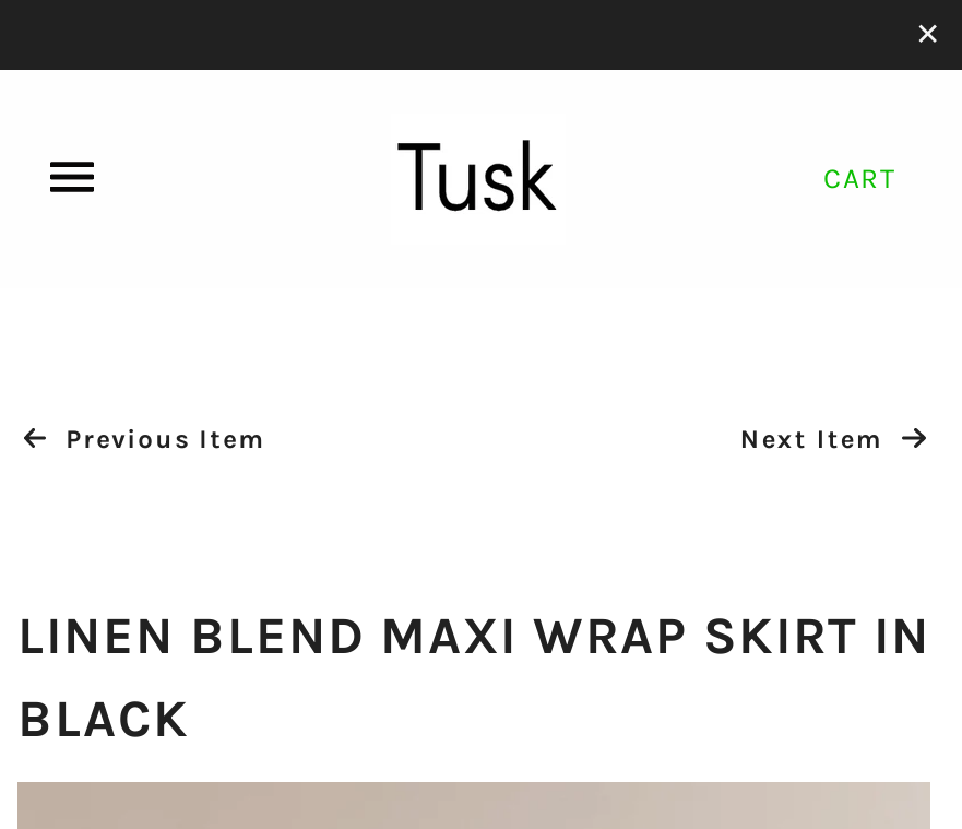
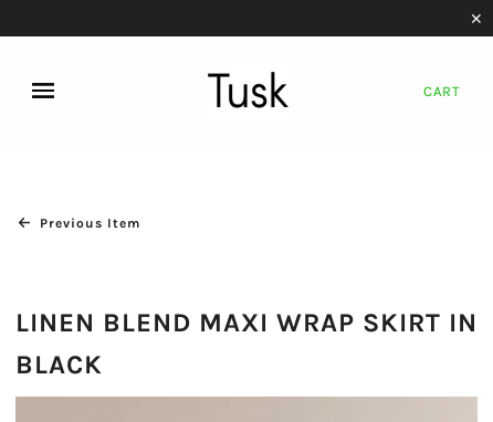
- Next Item
